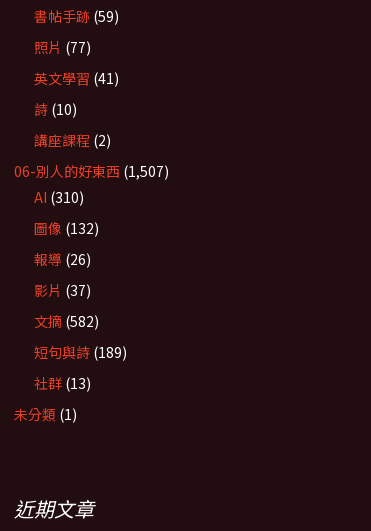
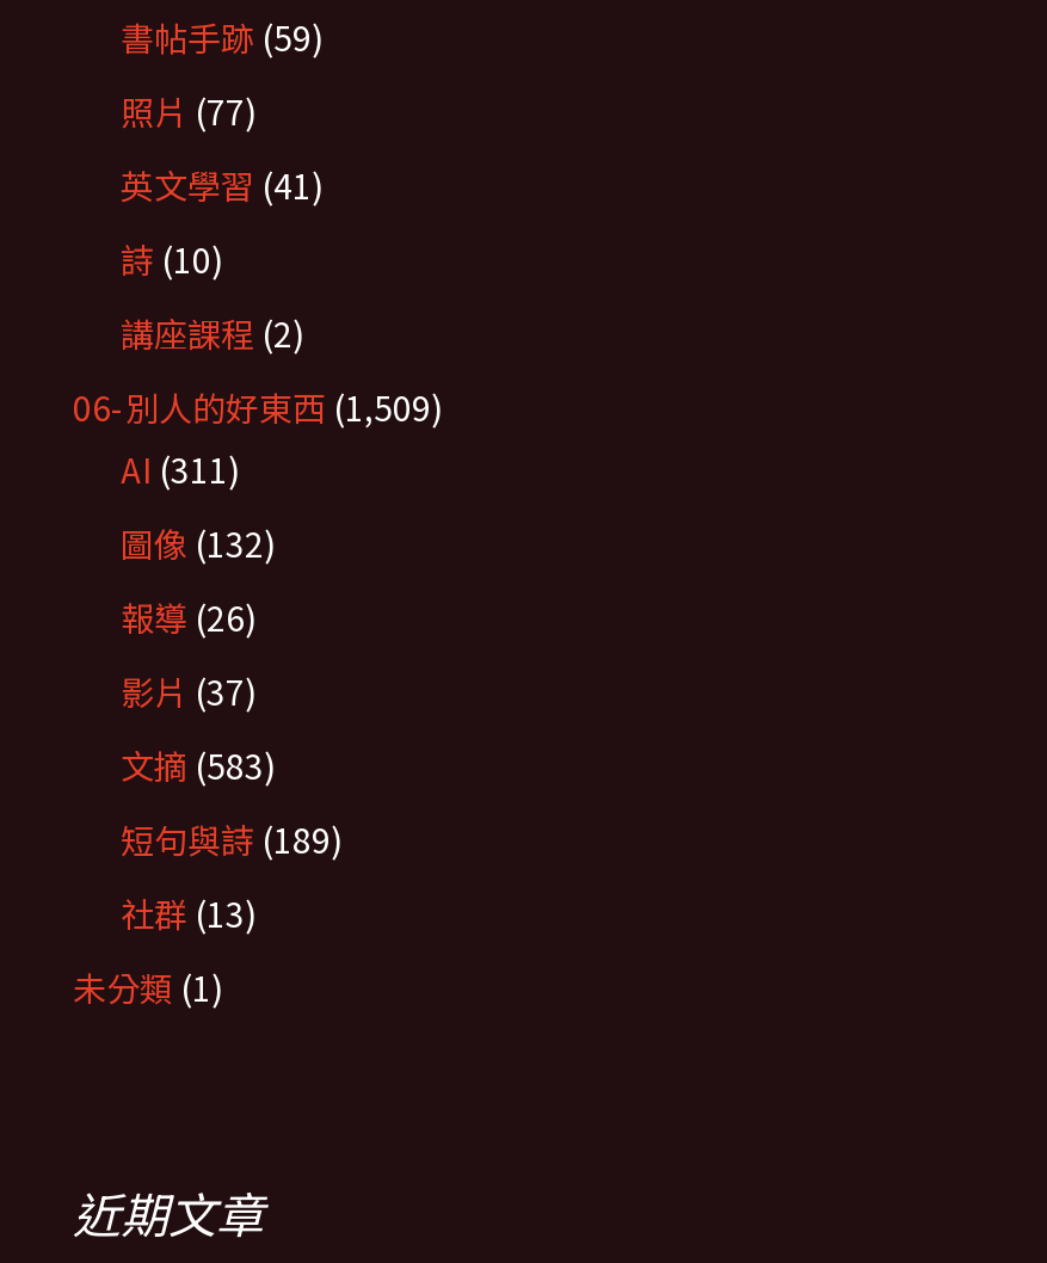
- 06-別人的好東西(1,507)
+ 06-別人的好東西(1,509)

- AI (310)
+ AI (311)

- 文摘(582)
+ 文摘(583)
